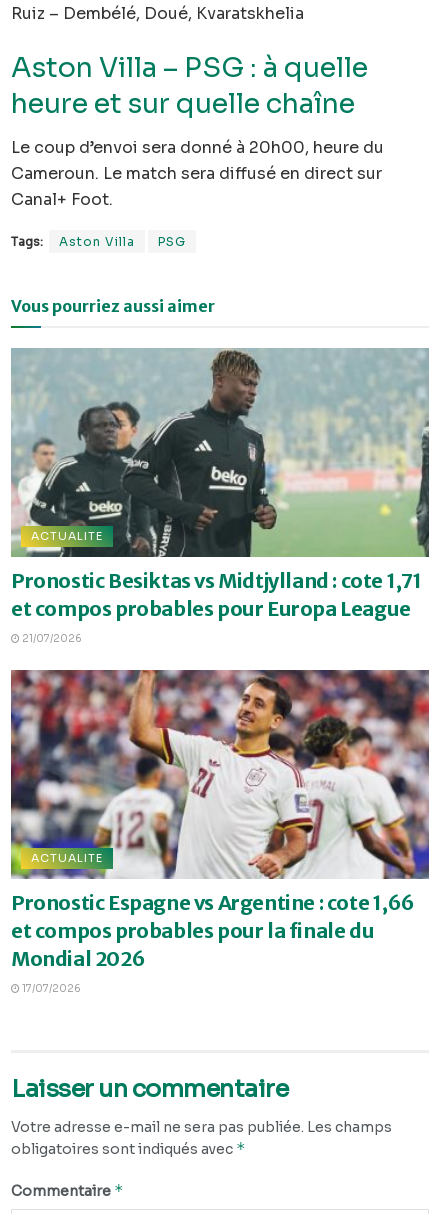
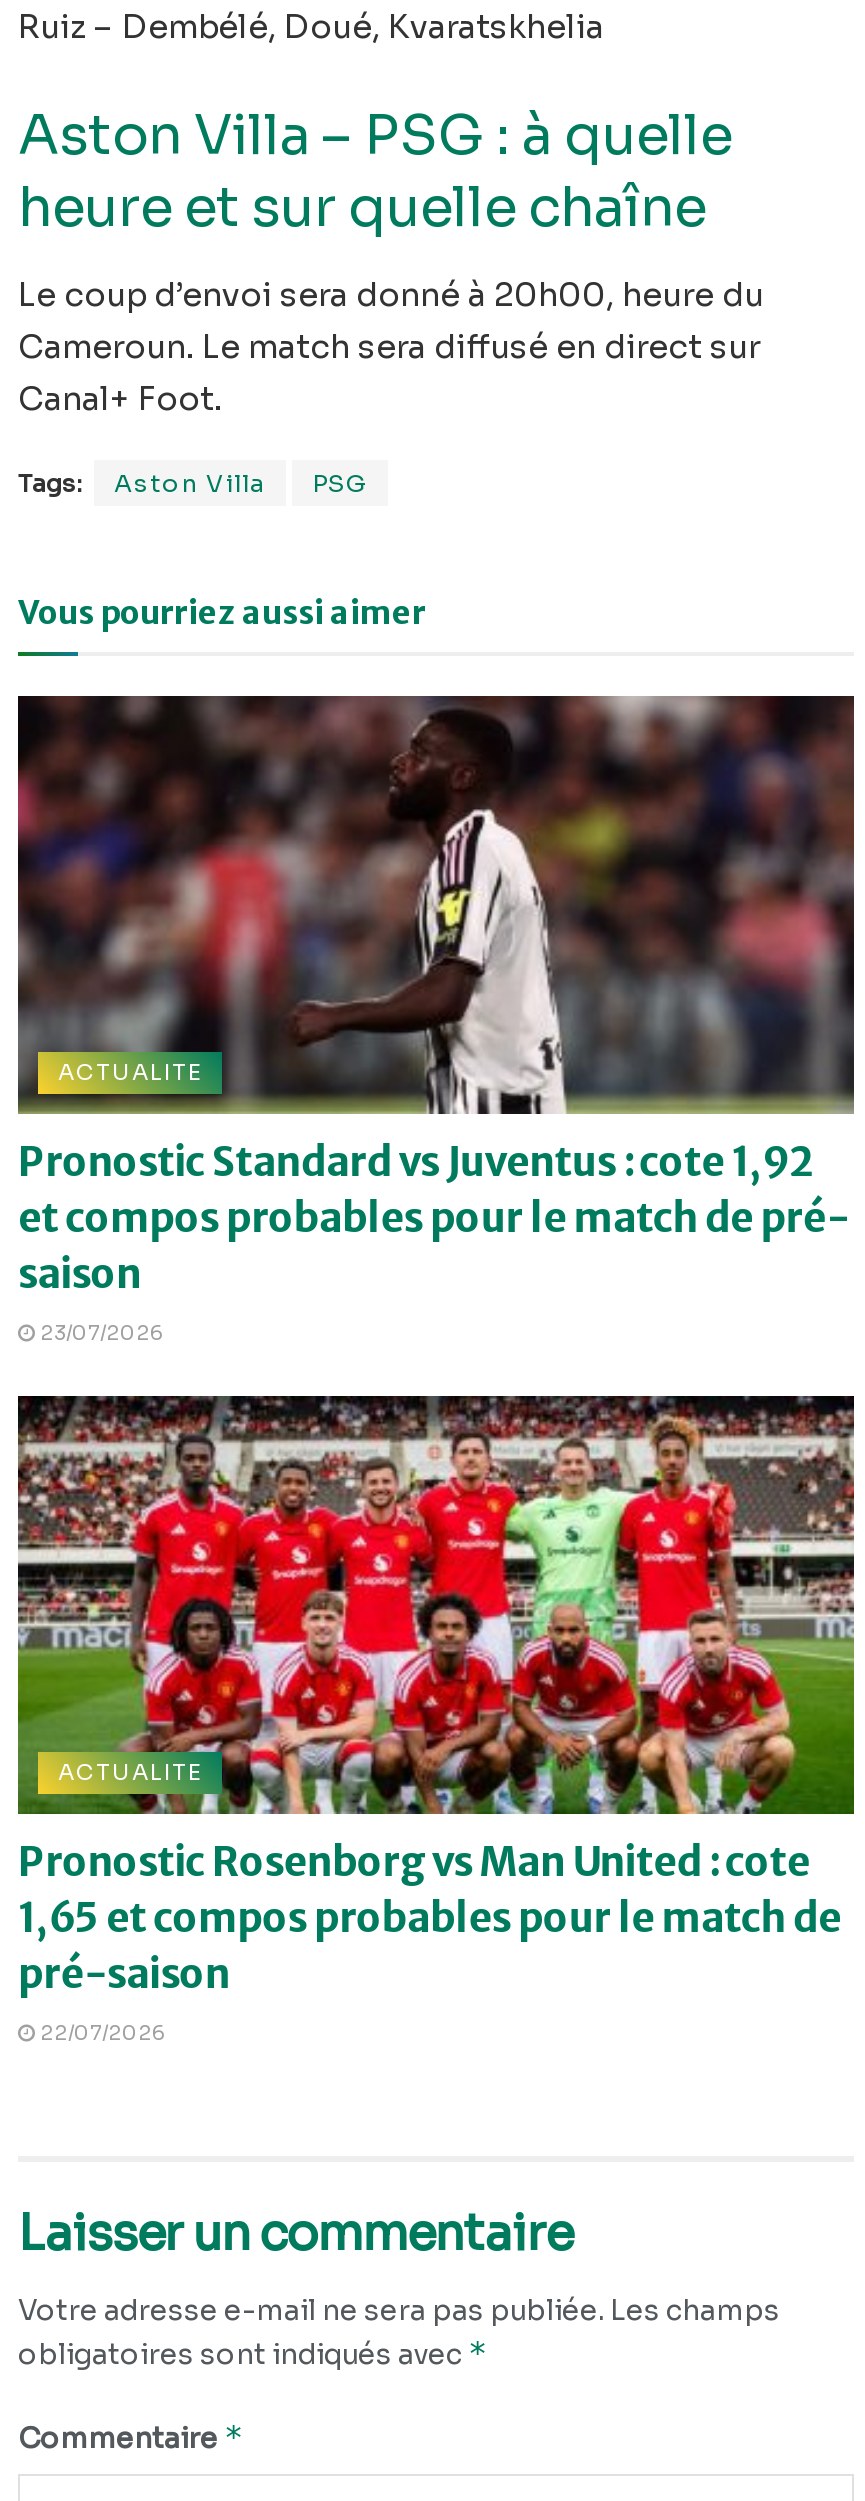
- [image]
- Pronostic Besiktas vs Midtjylland : cote 1,71
- et compos probables pour Europa League
- 21/07/2026
+ [image]
+ Pronostic Standard vs Juventus : cote 1,92
+ et compos probables pour le match de pré-
+ saison
+ 23/07/2026

- [image]
- Pronostic Espagne vs Argentine : cote 1,66
- et compos probables pour la finale du
- Mondial 2026
- 17/07/2026
+ [image]
+ Pronostic Rosenborg vs Man United : cote
+ 1,65 et compos probables pour le match de
+ pré-saison
+ 22/07/2026
